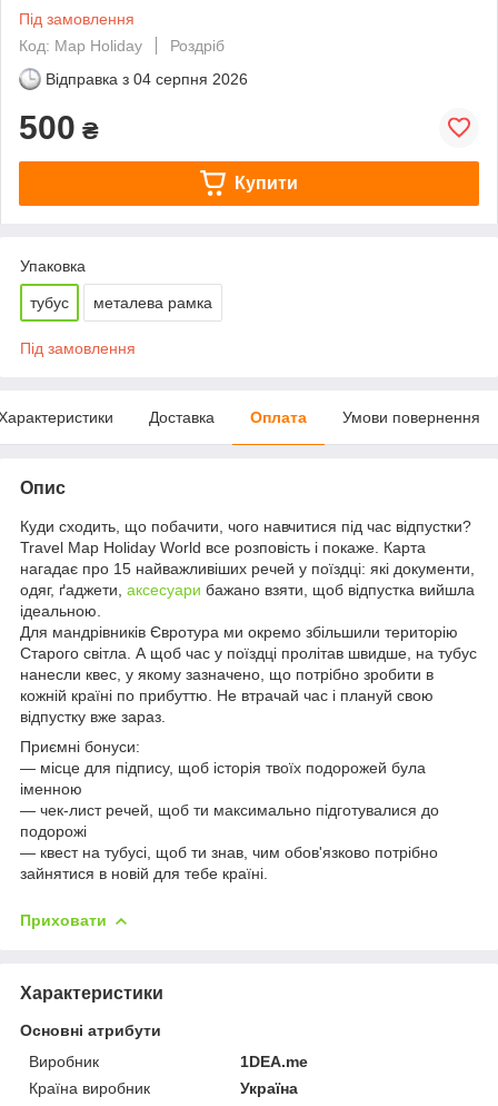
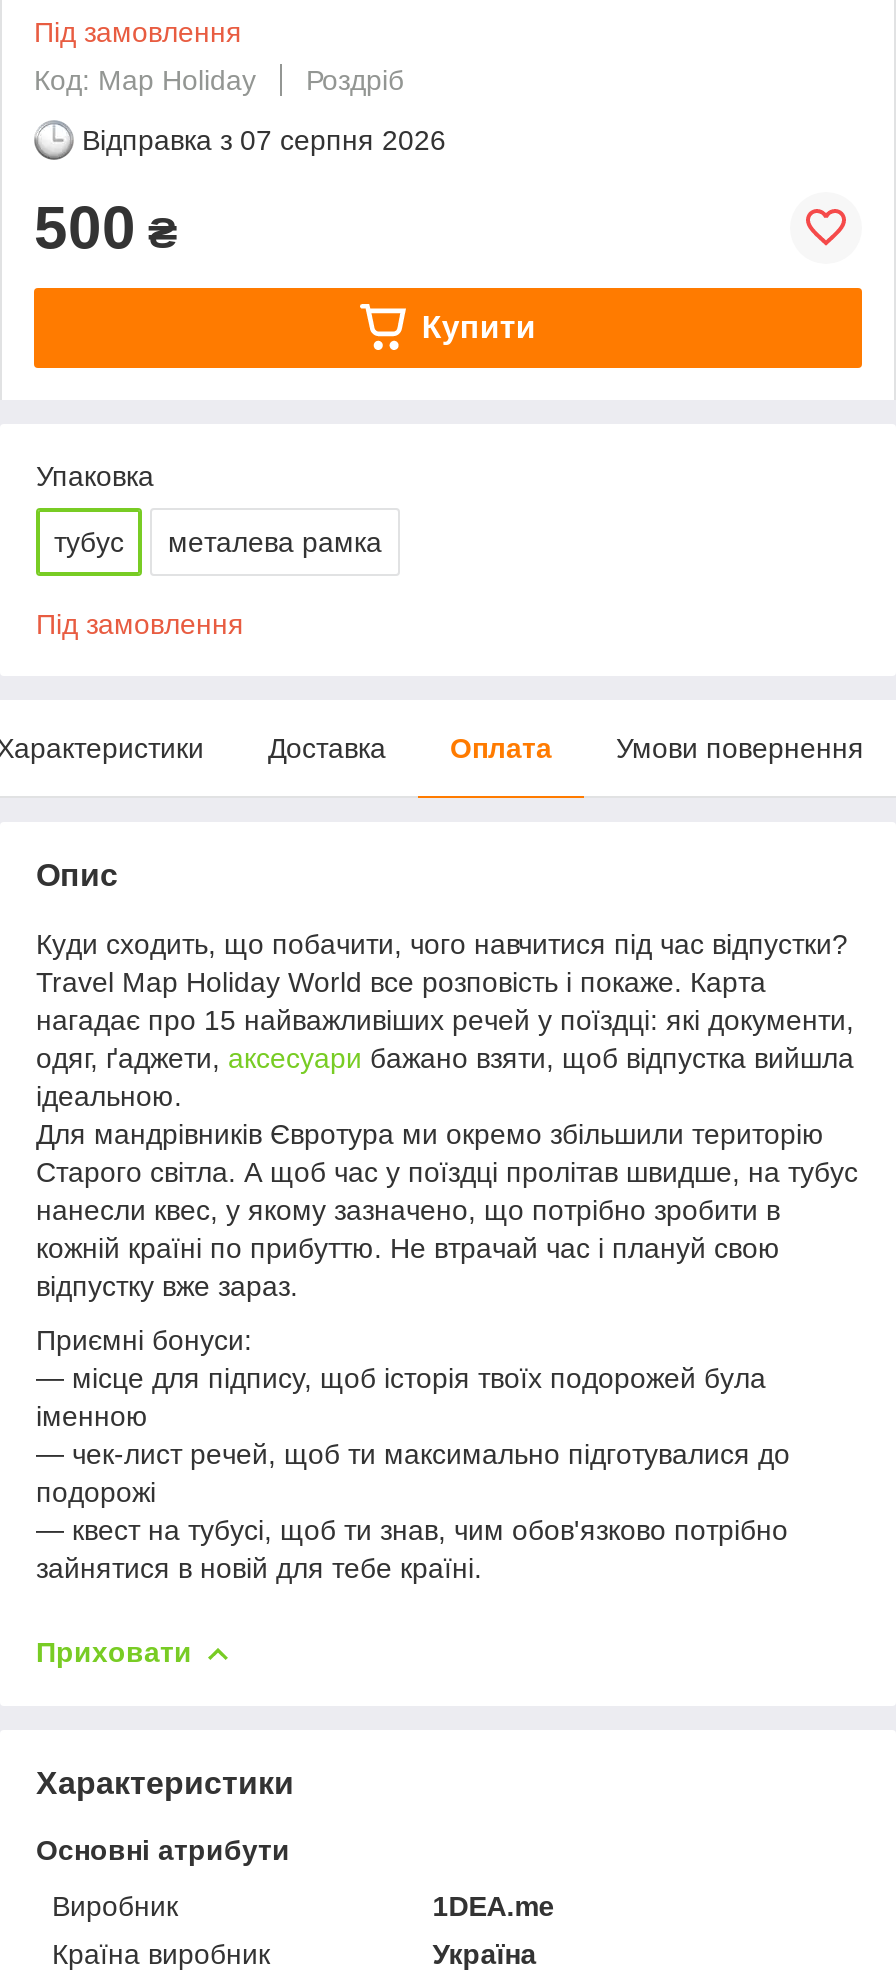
- Відправка з 04 серпня 2026
+ Відправка з 07 серпня 2026
